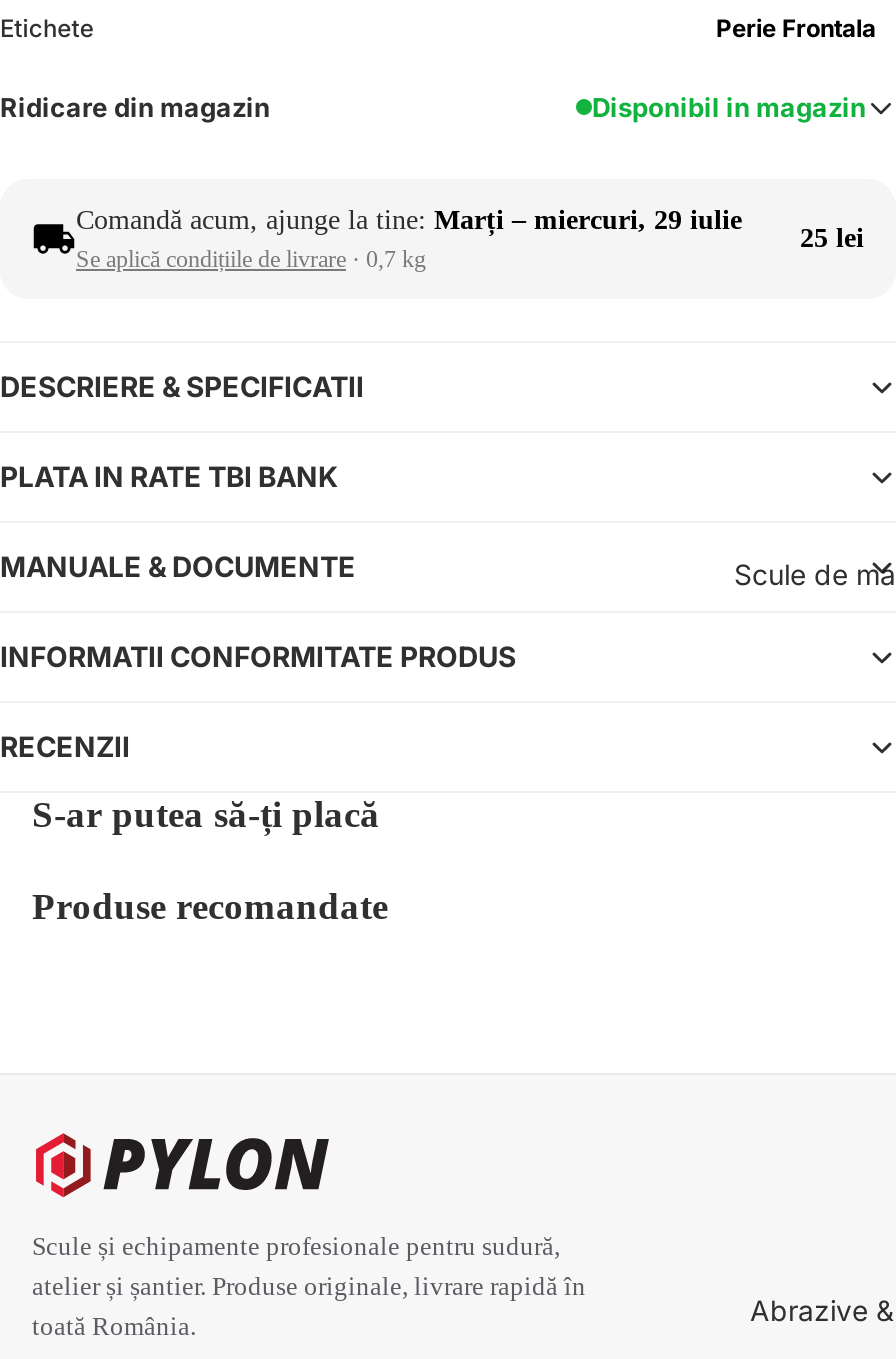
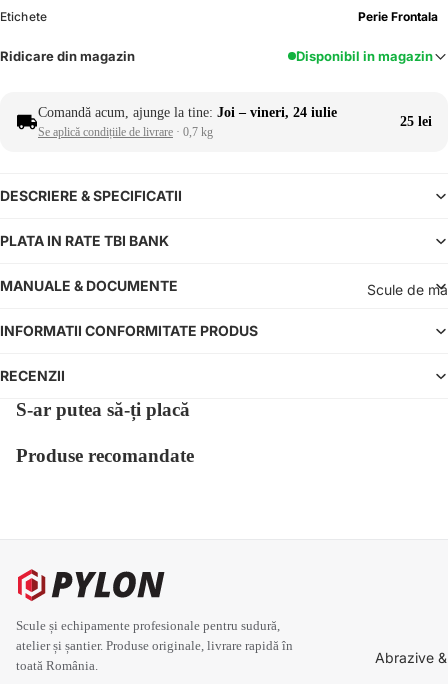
- Comandă acum, ajunge la tine: Marți – miercuri, 29 iulie
+ Comandă acum, ajunge la tine: Joi – vineri, 24 iulie
